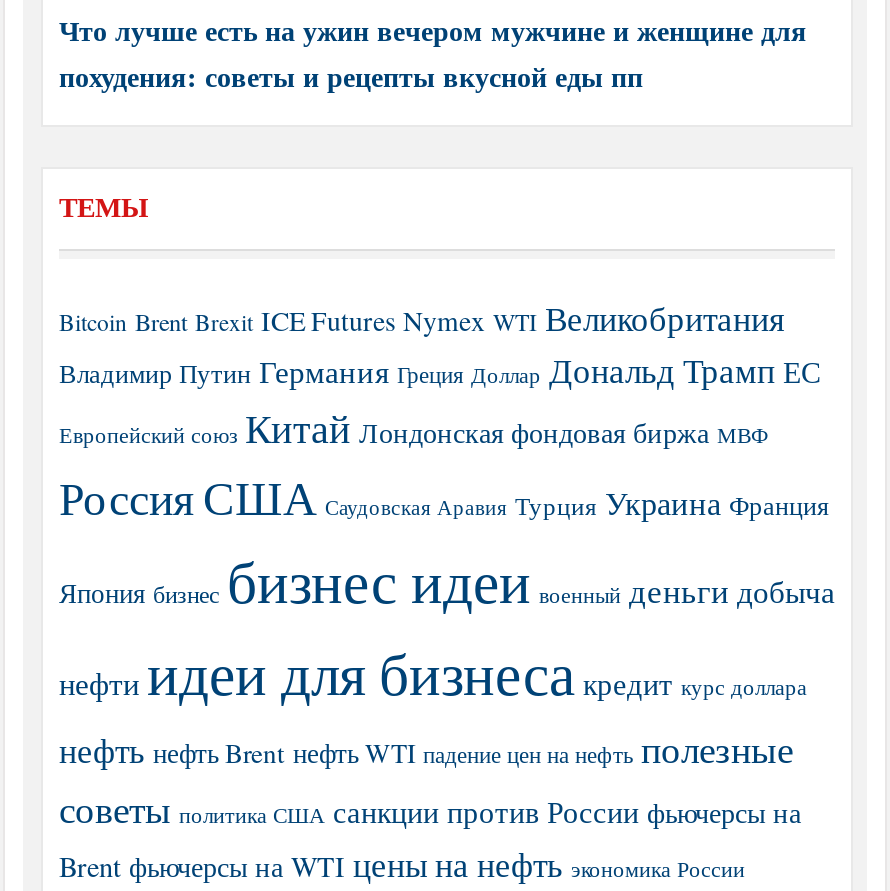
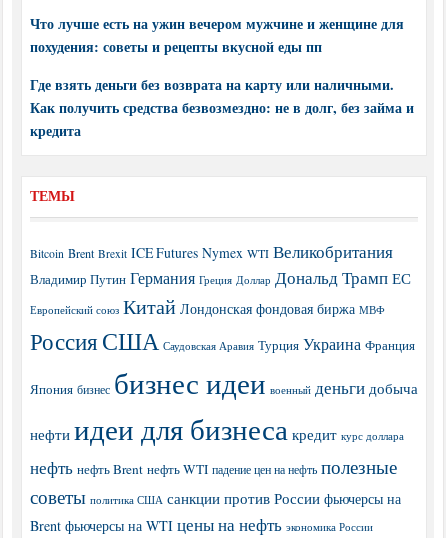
+ Где взять деньги без возврата на карту или наличными.
+ Как получить средства безвозмездно: не в долг, без займа и
+ кредита
